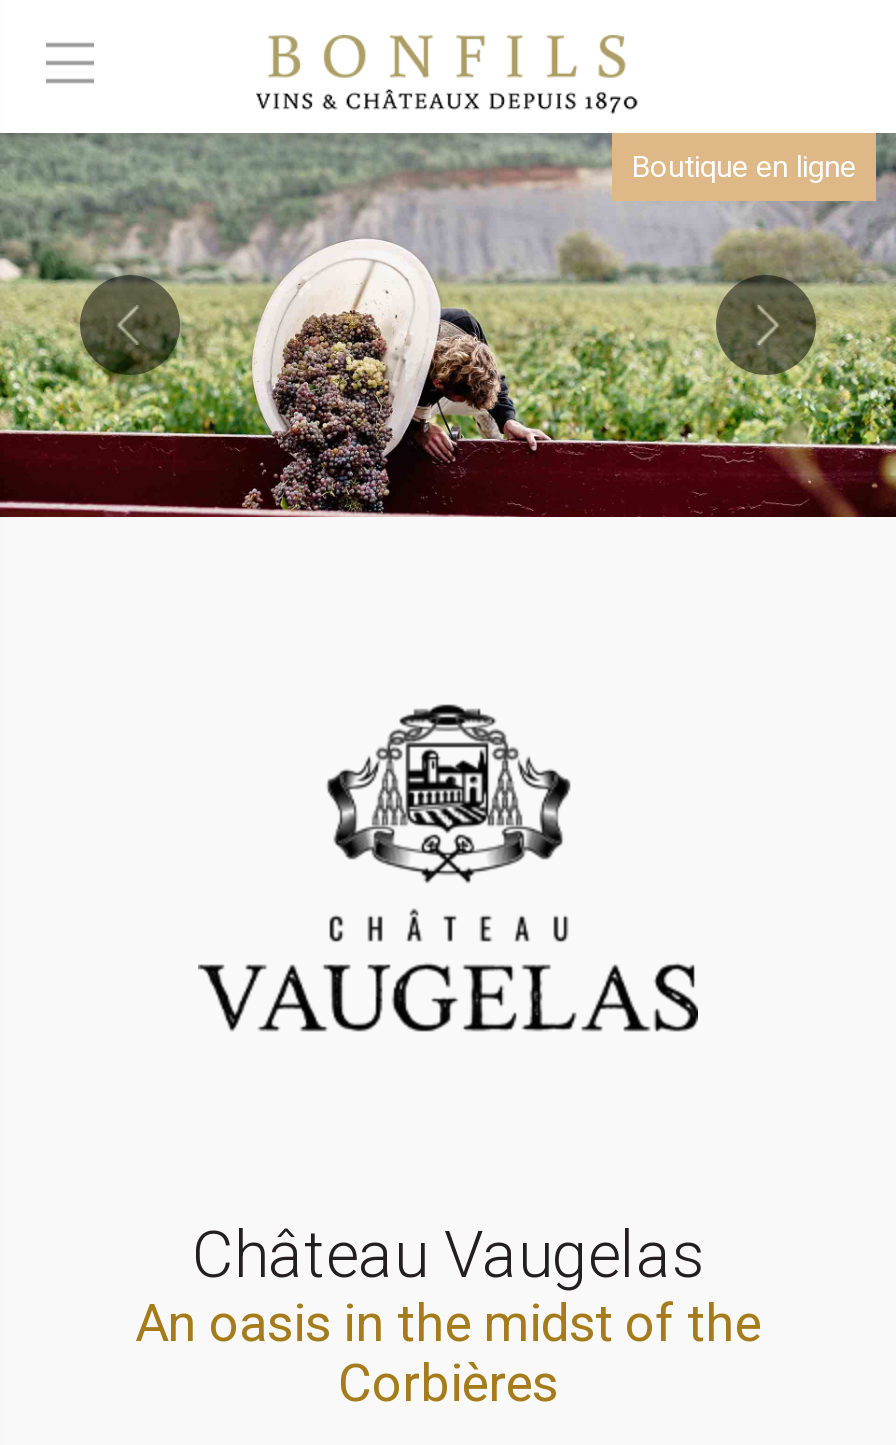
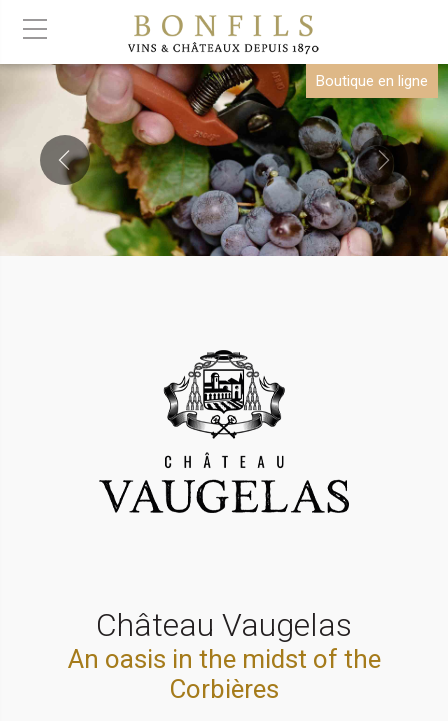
- [image]
+ [image]
